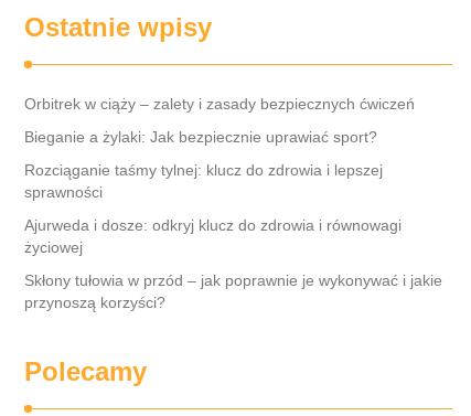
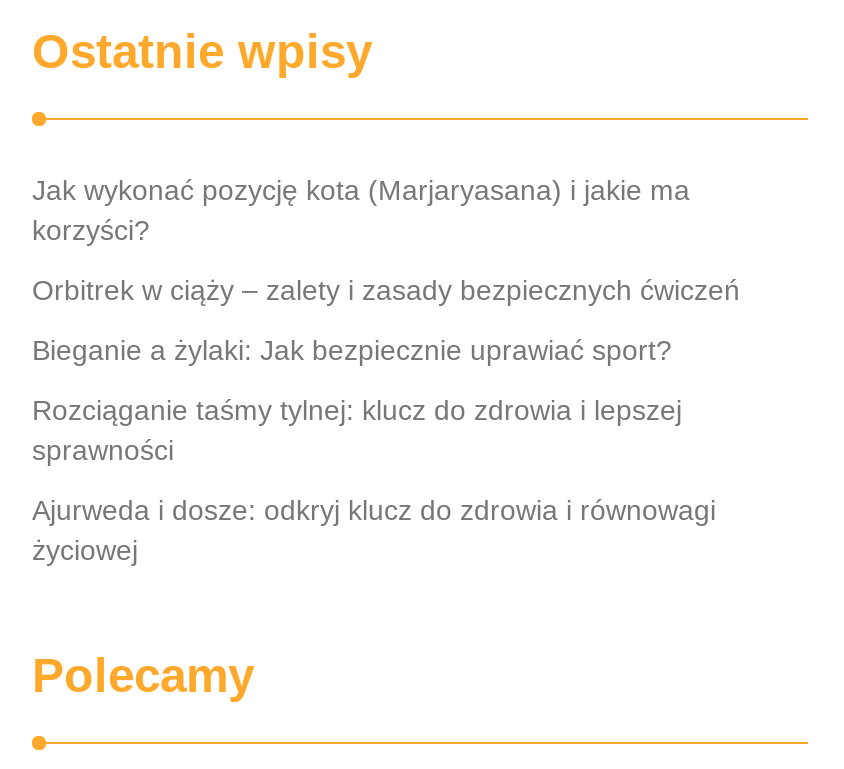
+ Jak wykonać pozycję kota (Marjaryasana) i jakie ma
+ korzyści?

moved down: Orbitrek w ciąży – zalety i zasady bezpiecznych ćwiczeń | Bieganie a żylaki: Jak bezpiecznie uprawiać sport? | Rozciąganie taśmy tylnej: klucz do zdrowia i lepszej | sprawności | Ajurweda i dosze: odkryj klucz do zdrowia i równowagi | życiowej

- Skłony tułowia w przód – jak poprawnie je wykonywać i jakie
- przynoszą korzyści?
